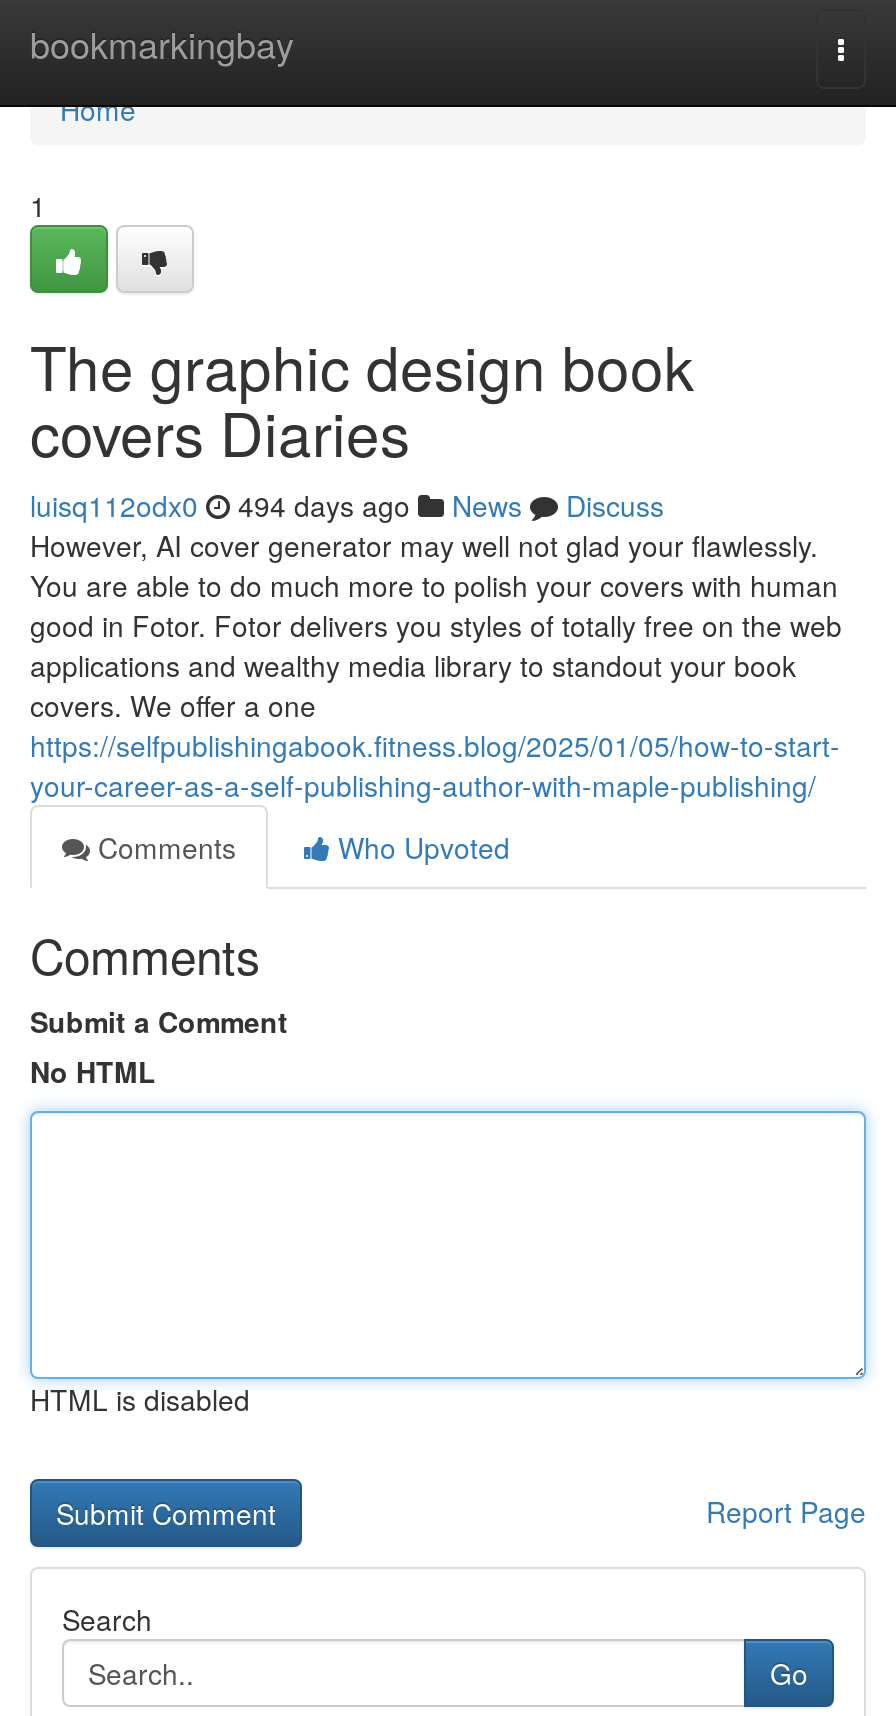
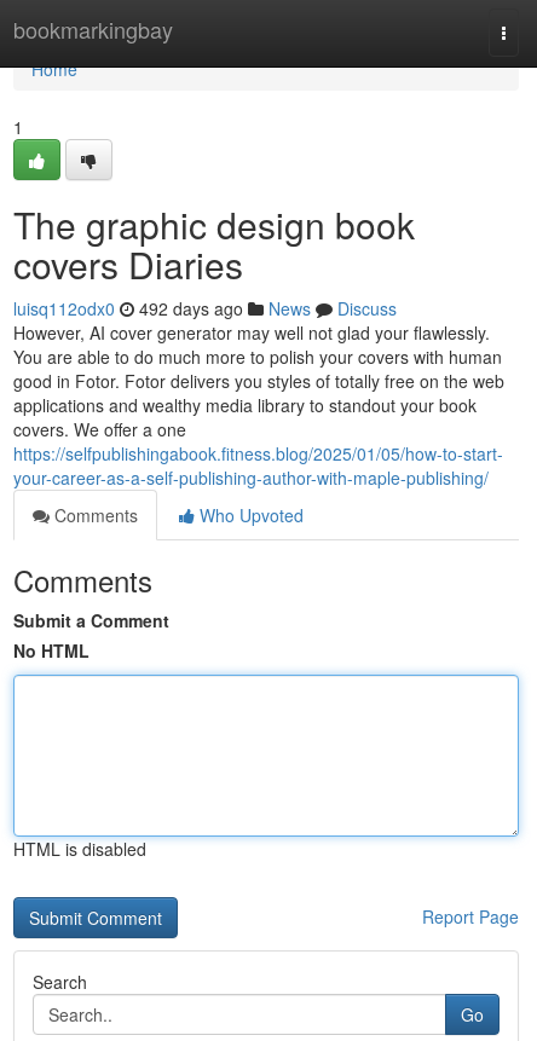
- luisq112odx0 494 days ago News Discuss
+ luisq112odx0 492 days ago News Discuss
